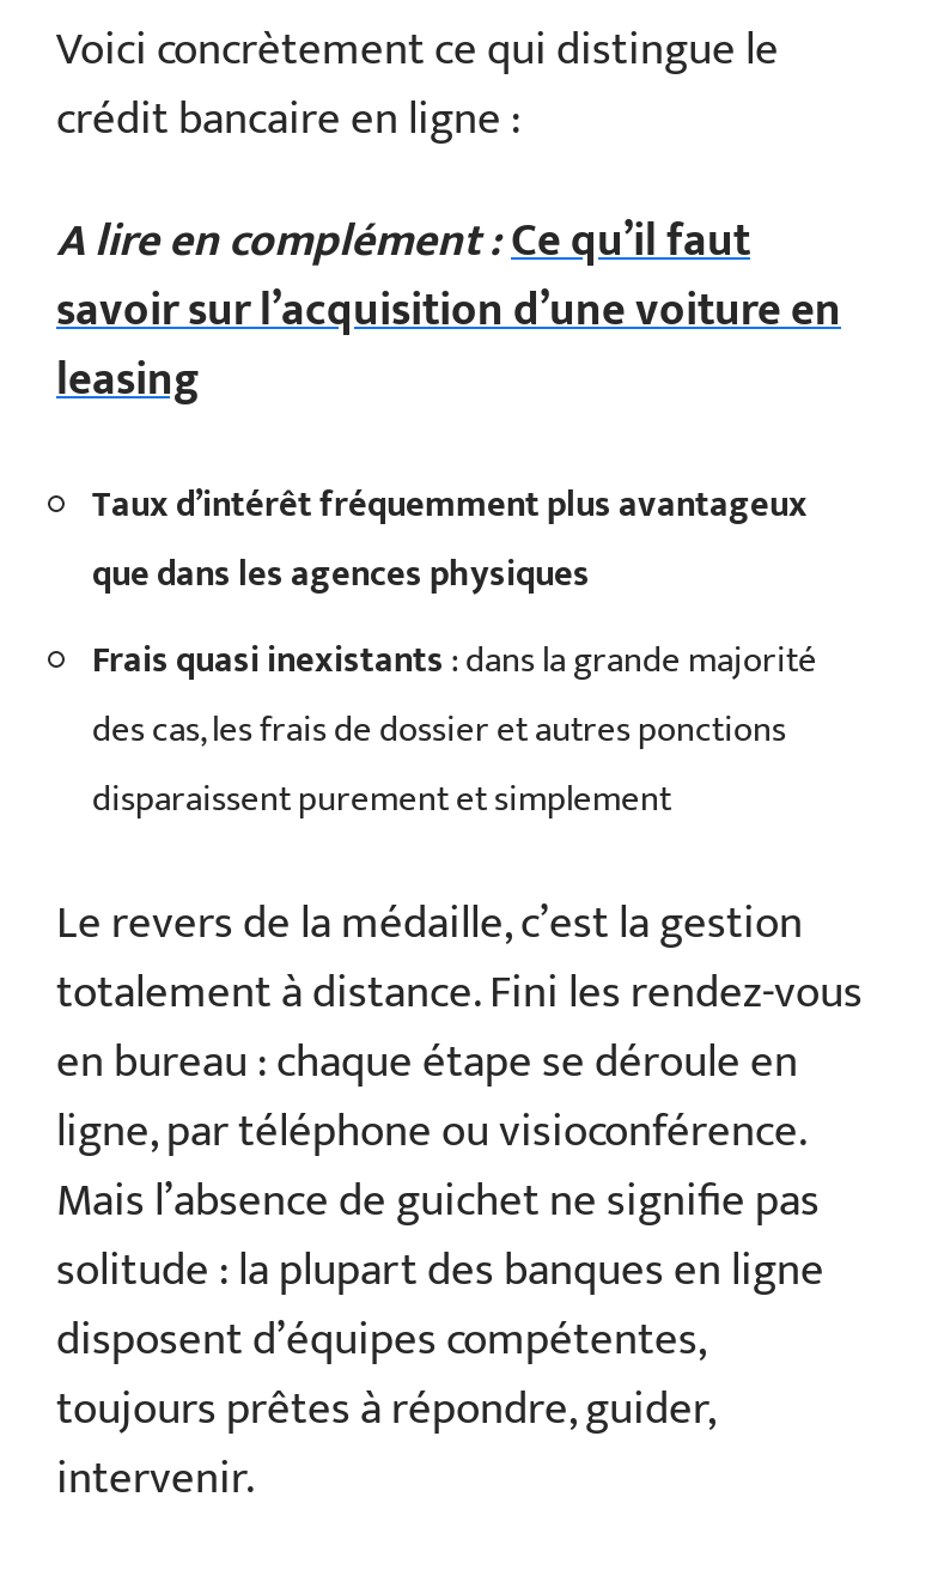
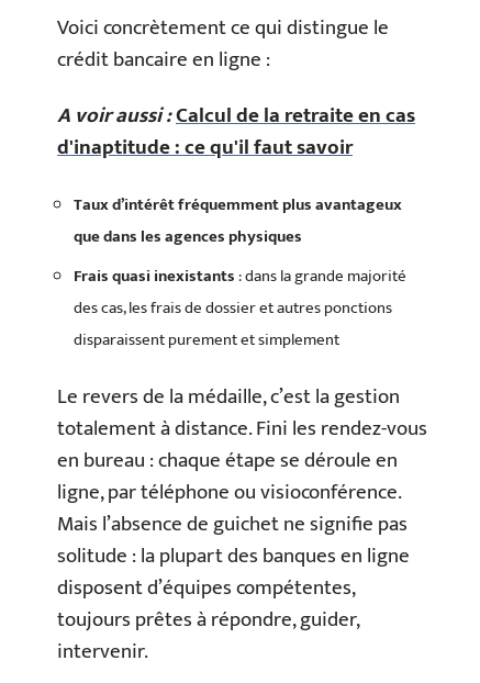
- A lire en complément : Ce qu’il faut
- savoir sur l’acquisition d’une voiture en
- leasing
+ A voir aussi : Calcul de la retraite en cas
+ d'inaptitude : ce qu'il faut savoir
